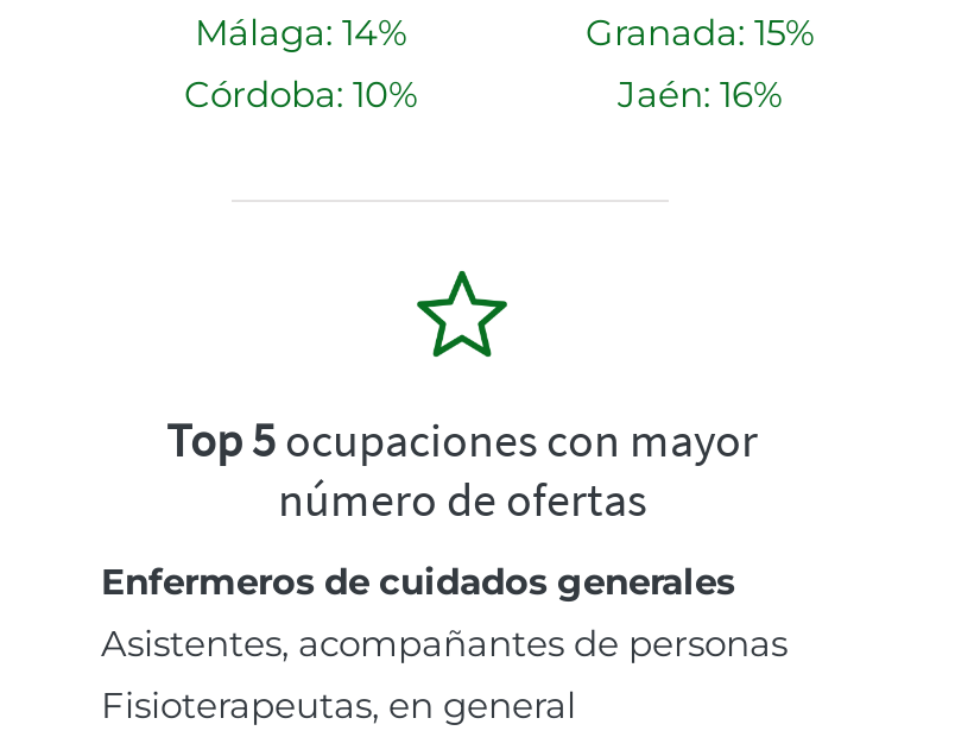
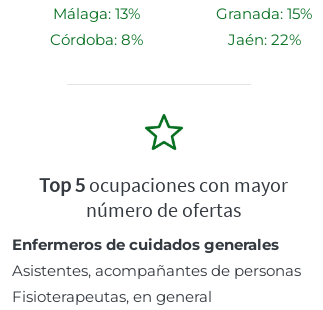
- Málaga: 14%
+ Málaga: 13%

- Córdoba: 10%
+ Córdoba: 8%

- Jaén: 16%
+ Jaén: 22%
